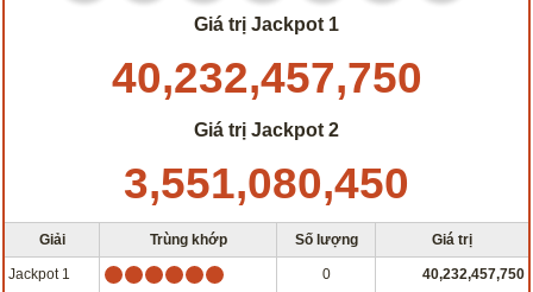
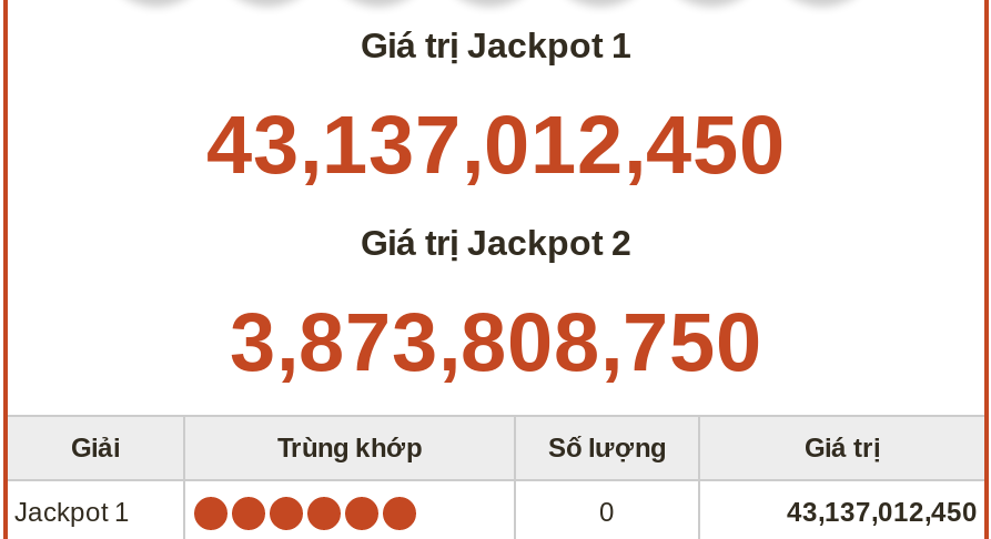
- 40,232,457,750
+ 43,137,012,450

- 3,551,080,450
+ 3,873,808,750

- 40,232,457,750
+ 43,137,012,450
